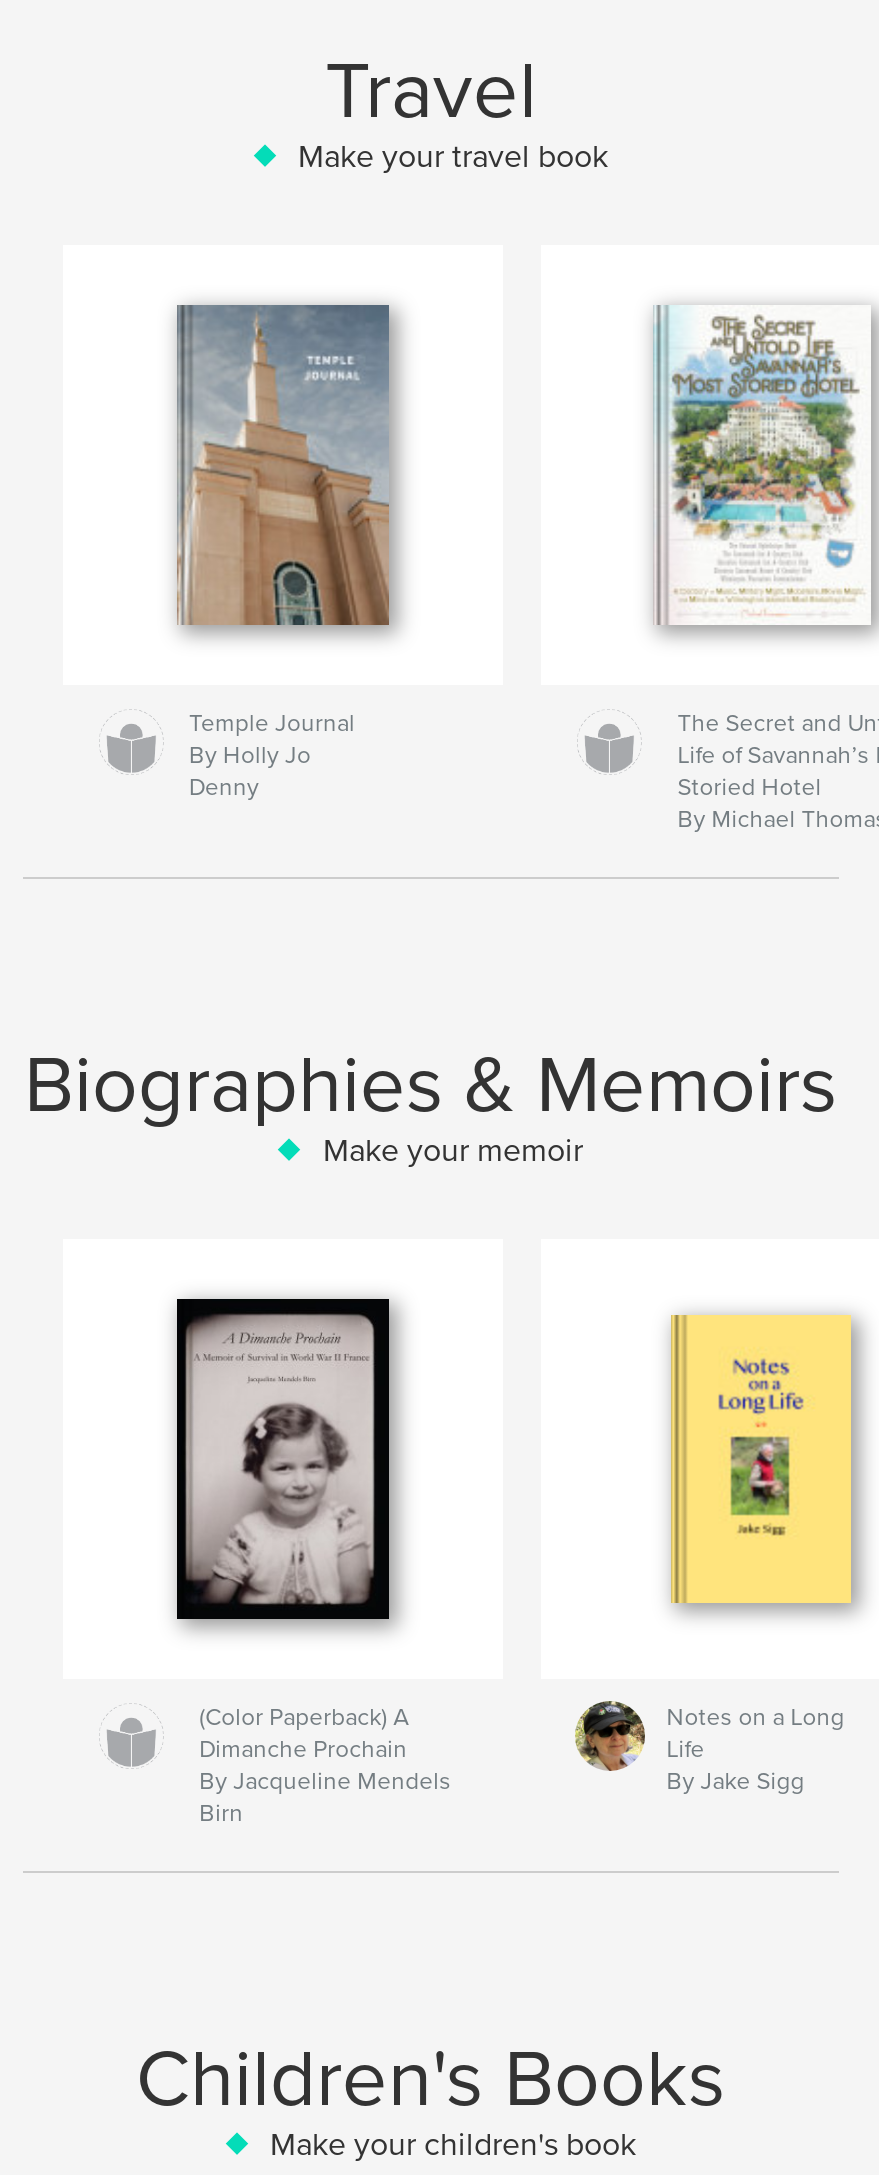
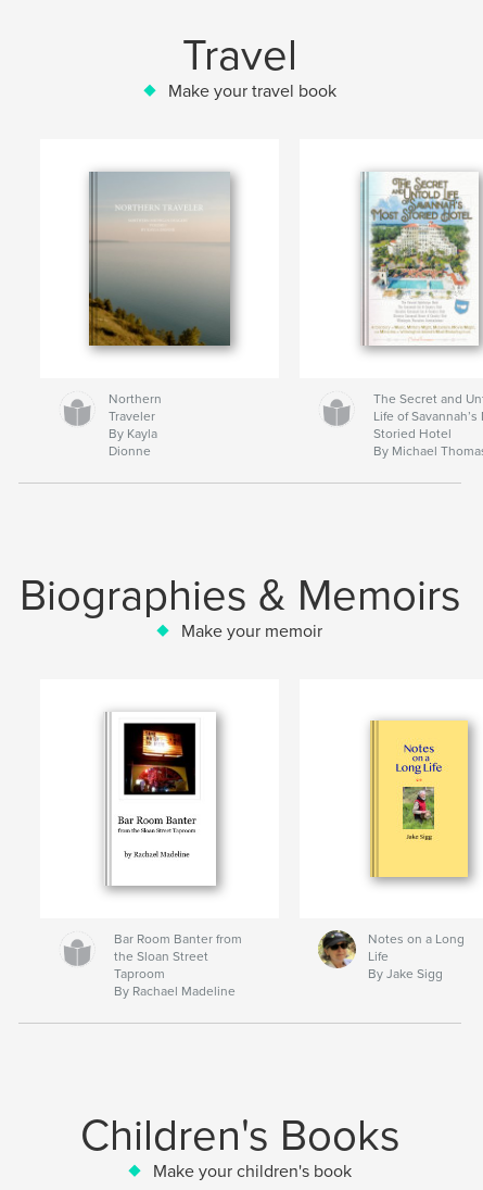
- [image]
- Temple Journal
- By Holly Jo
- Denny
+ [image]
+ Northern
+ Traveler
+ By Kayla
+ Dionne

- [image]
+ [image]

- (Color Paperback) A
- Dimanche Prochain
- By Jacqueline Mendels
- Birn
+ Bar Room Banter from
+ the Sloan Street
+ Taproom
+ By Rachael Madeline
